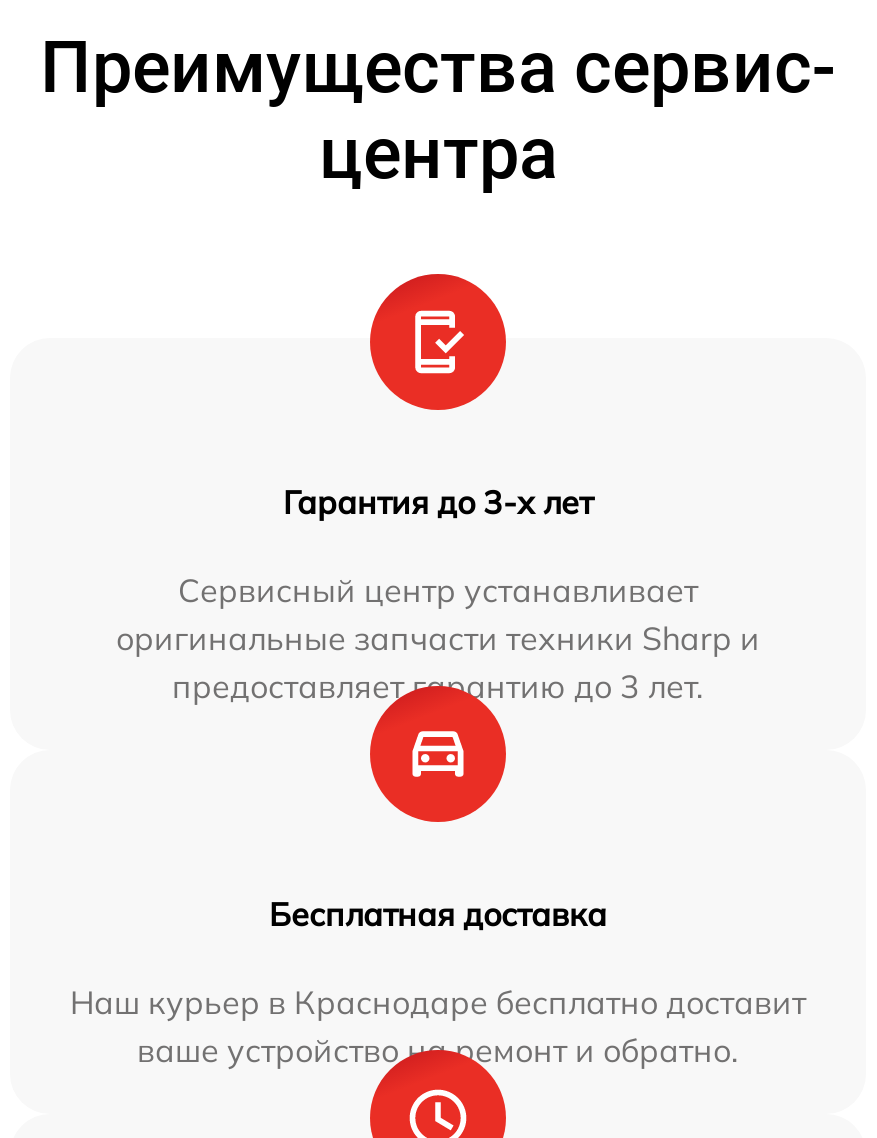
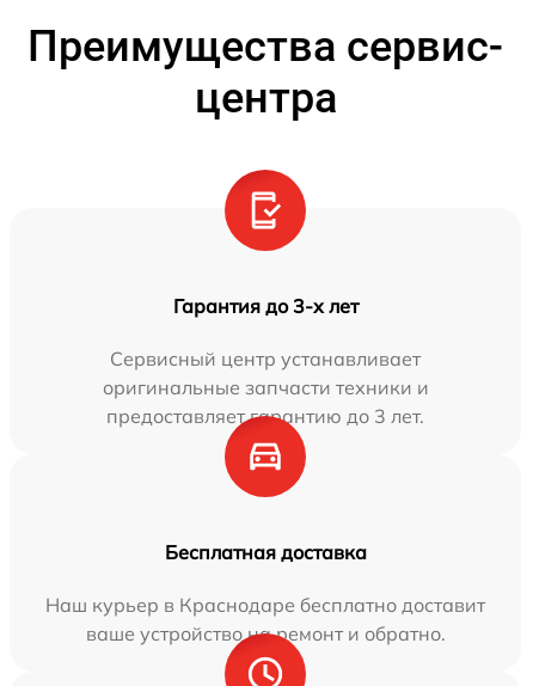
- оригинальные запчасти техники Sharp и
+ оригинальные запчасти техники и
